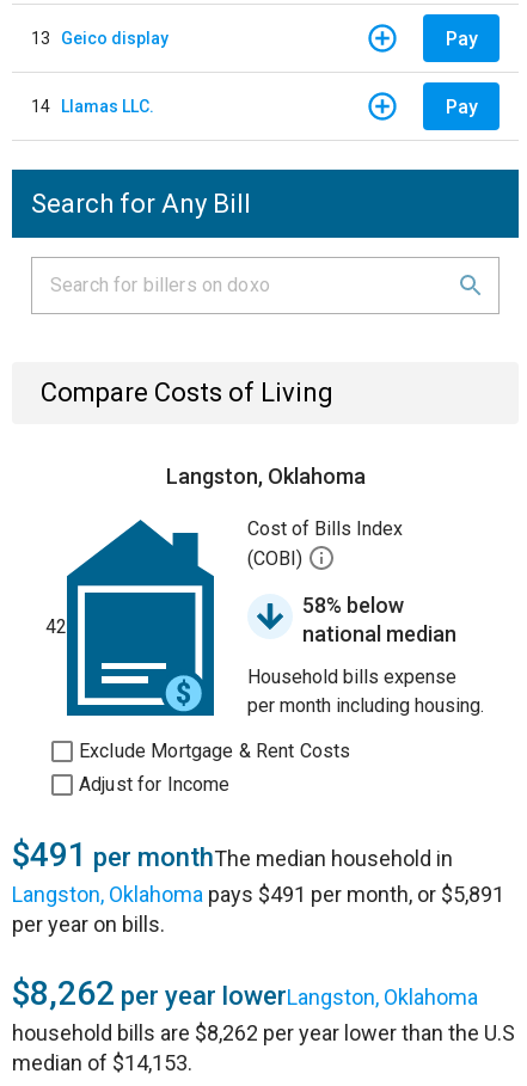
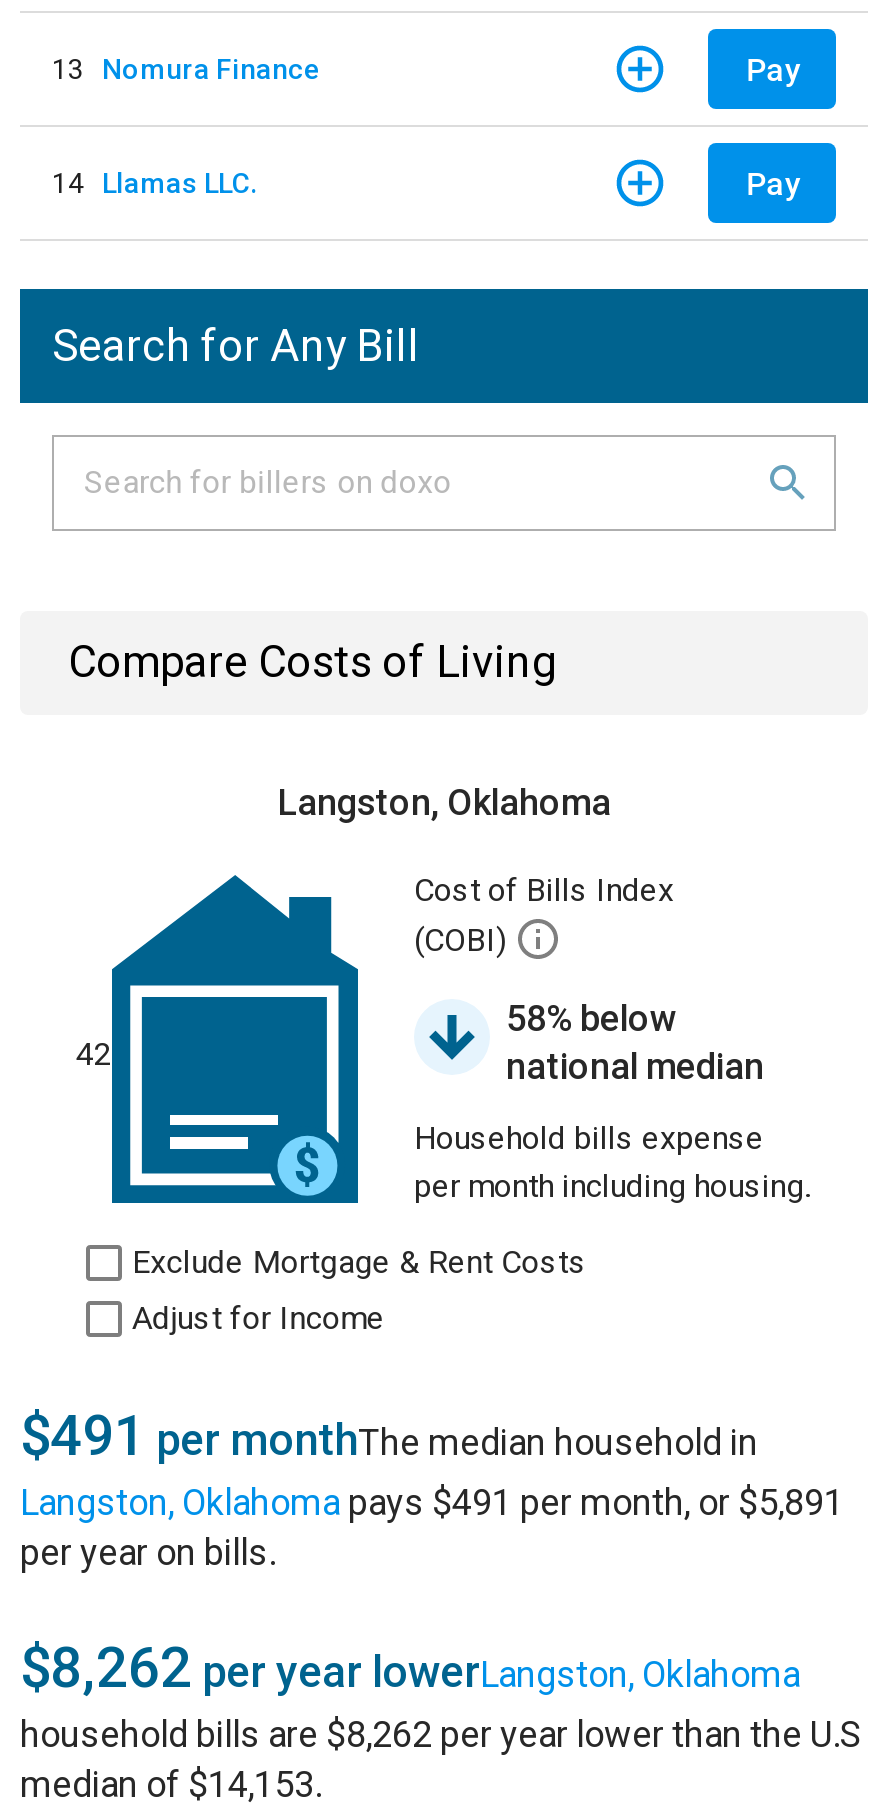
- 13 Geico display
+ 13 Nomura Finance
